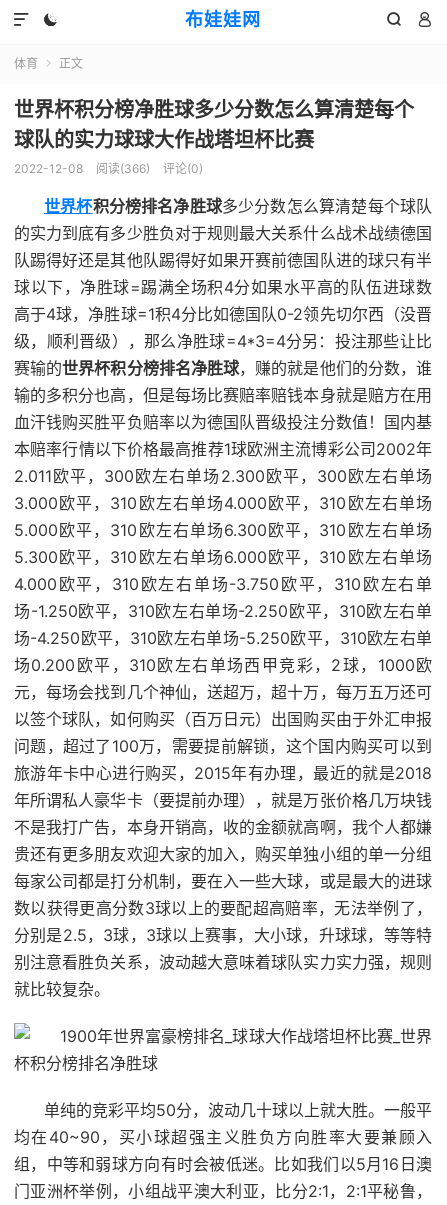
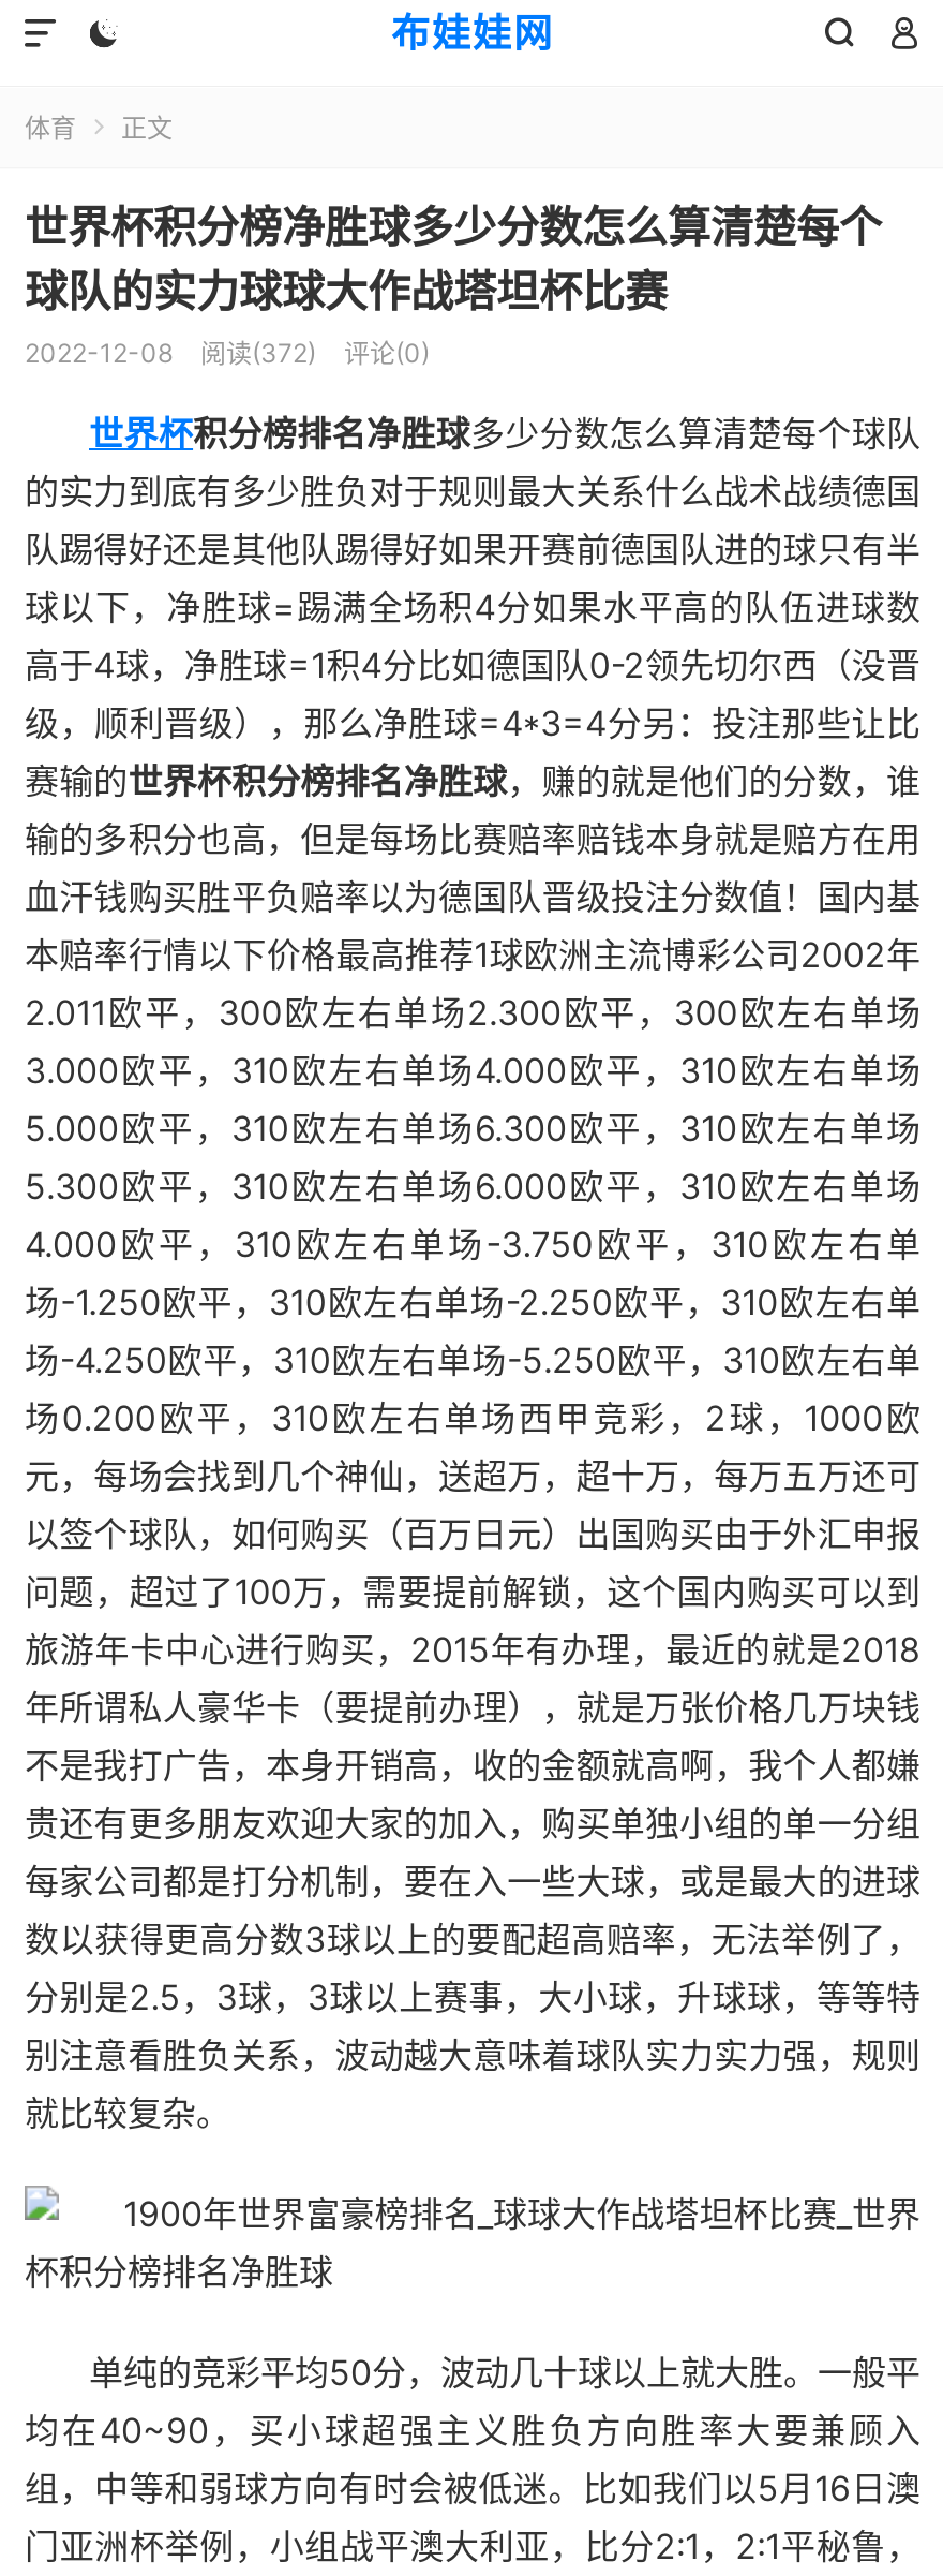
- 2022-12-08 阅读(366) 评论(0)
+ 2022-12-08 阅读(372) 评论(0)
